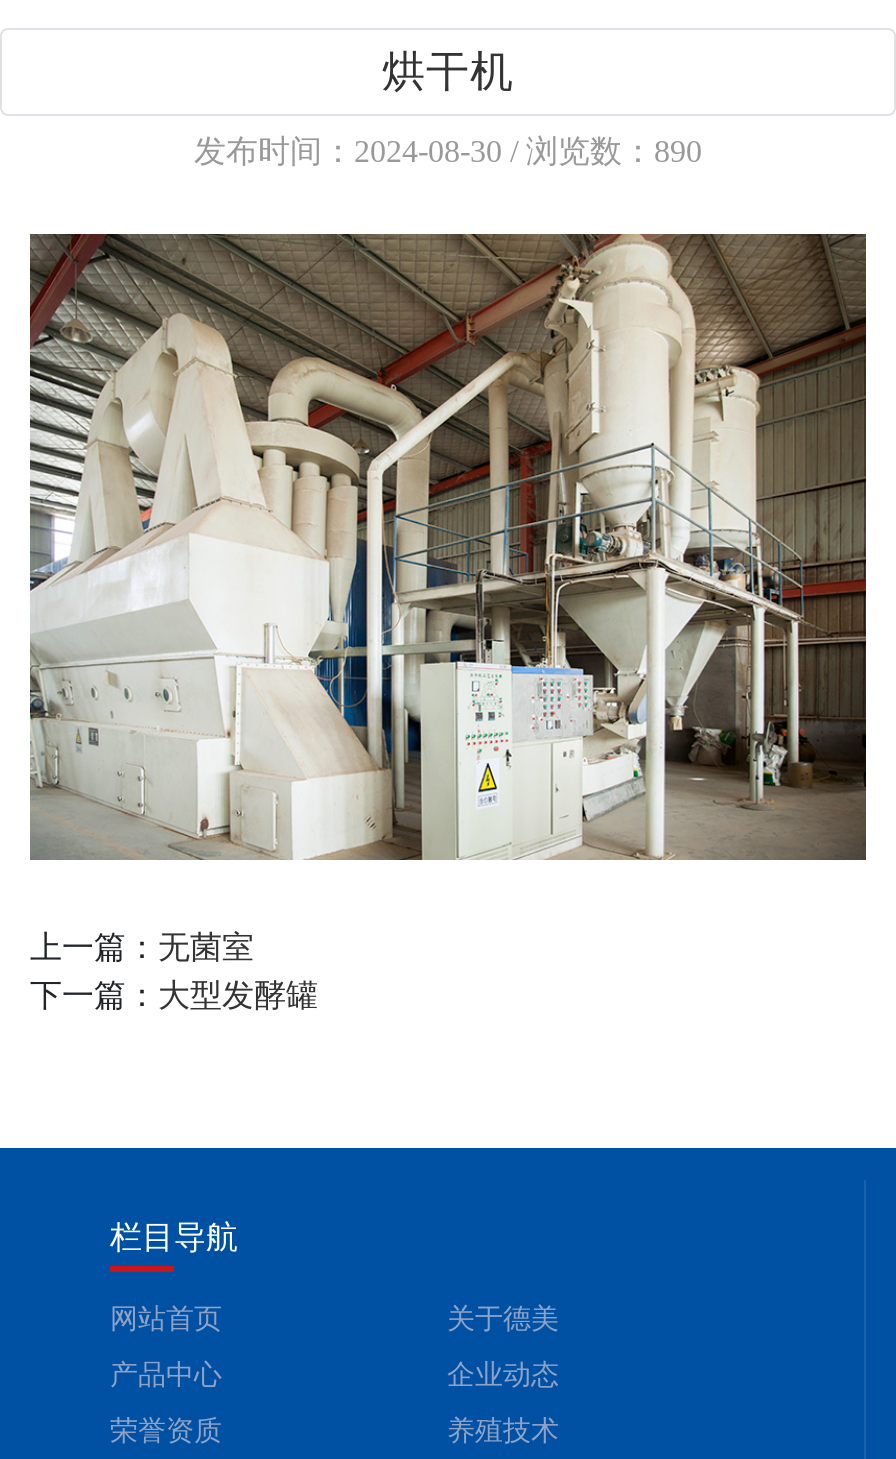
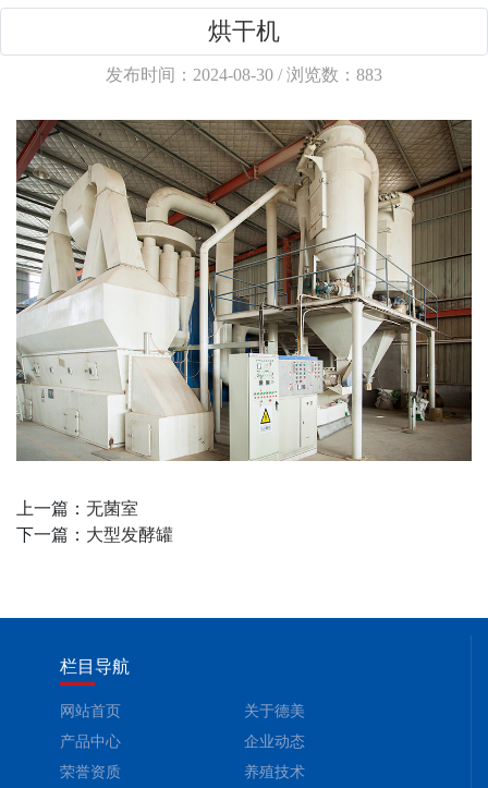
- 发布时间：2024-08-30 / 浏览数：890
+ 发布时间：2024-08-30 / 浏览数：883
